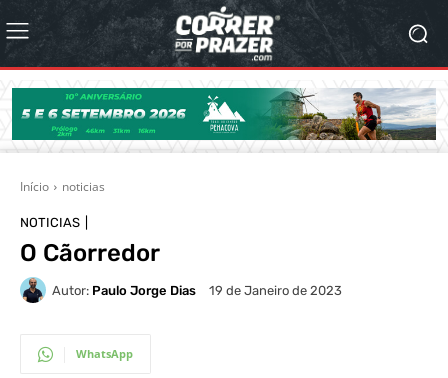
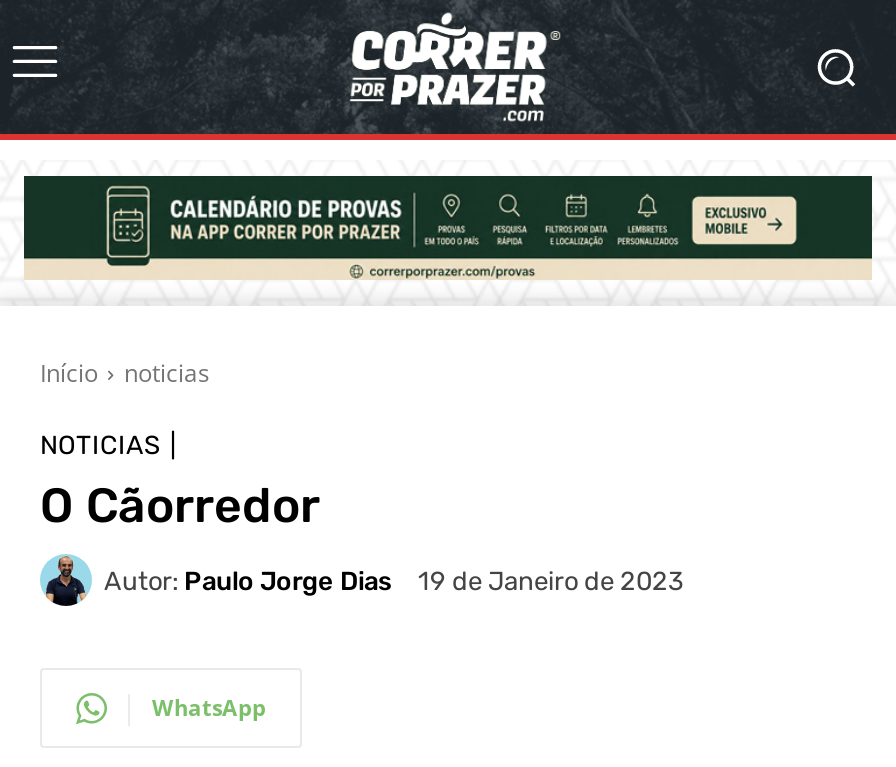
- [image]
+ [image]
